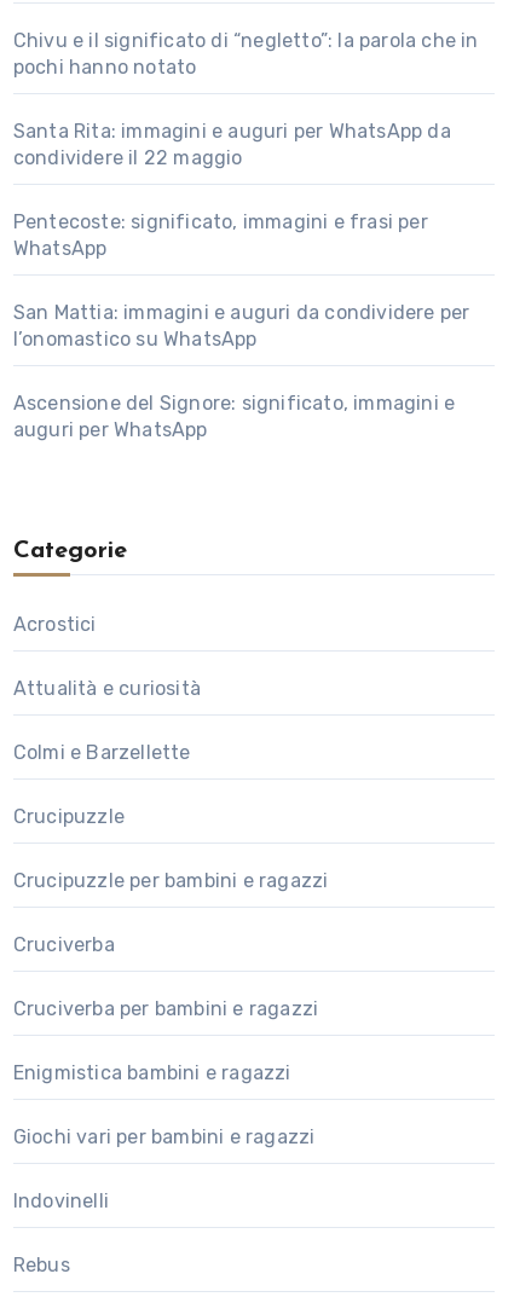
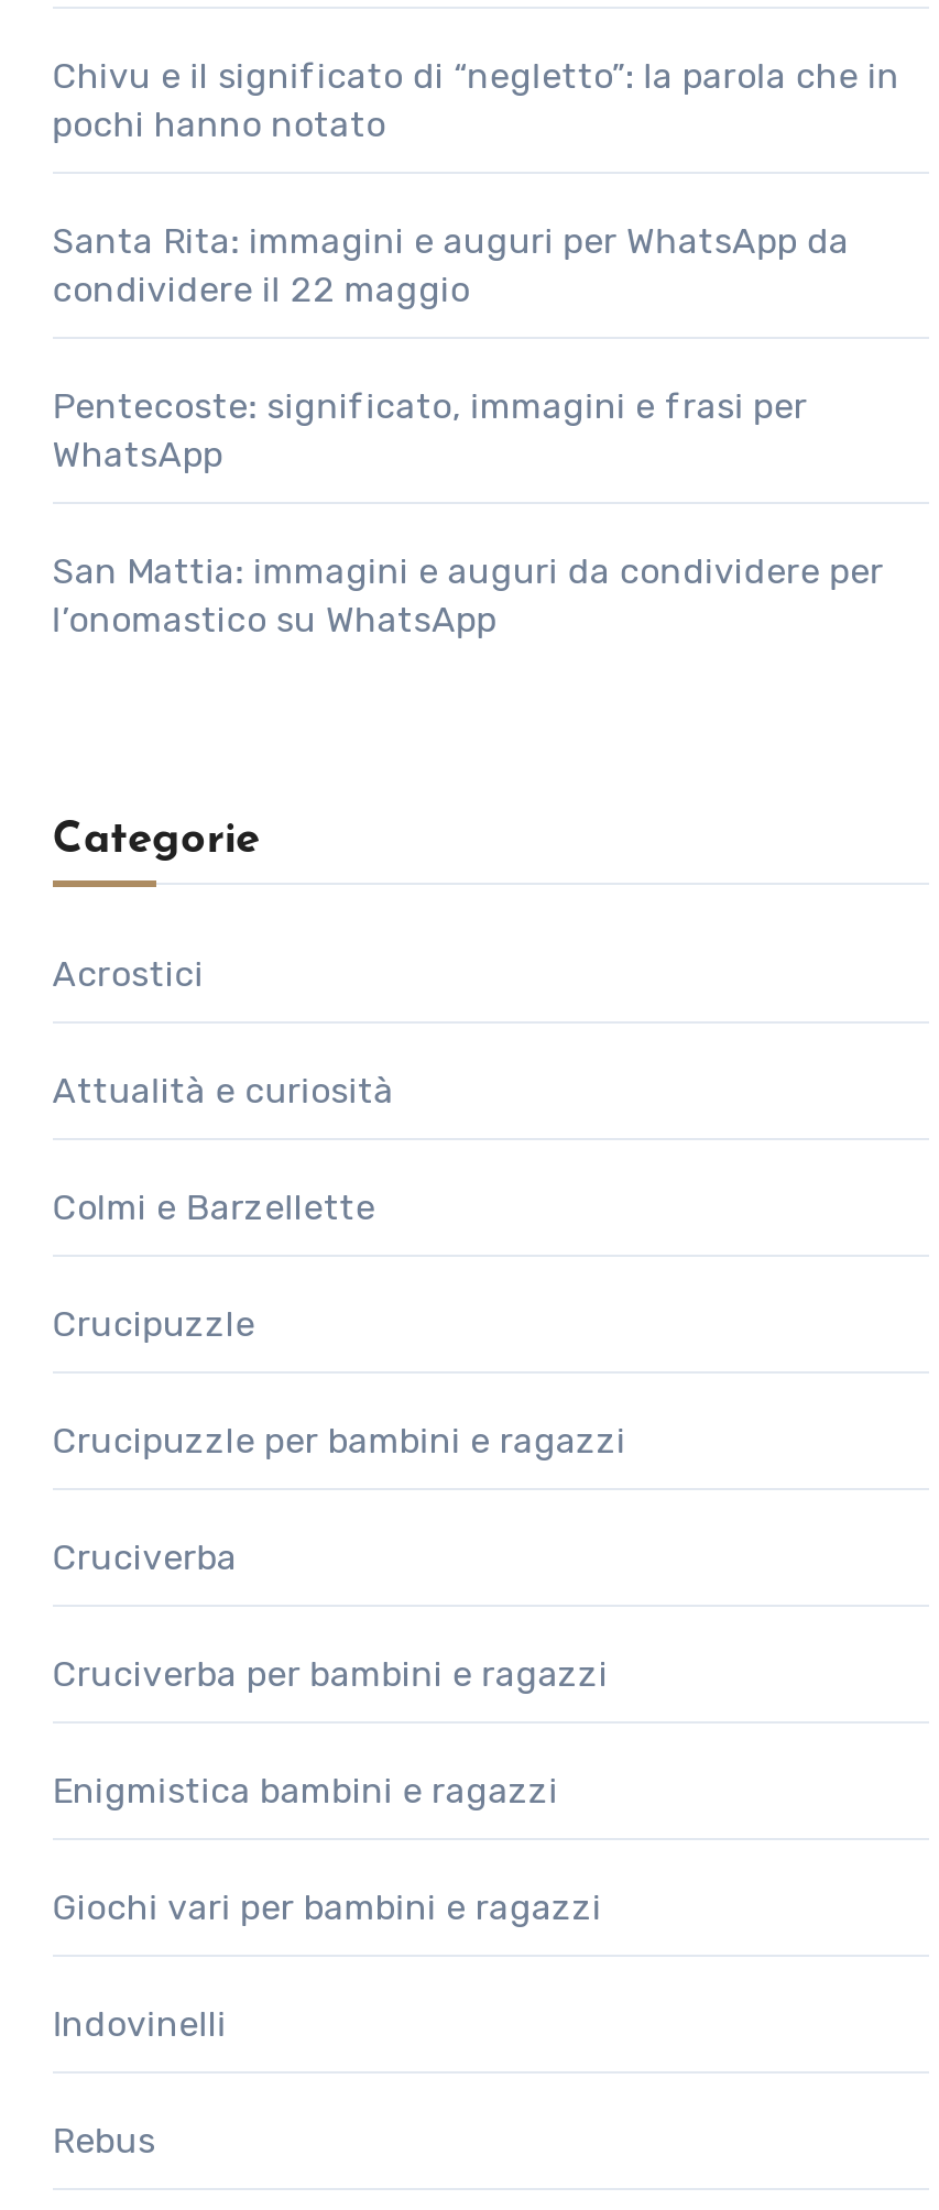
- Ascensione del Signore: significato, immagini e
- auguri per WhatsApp
